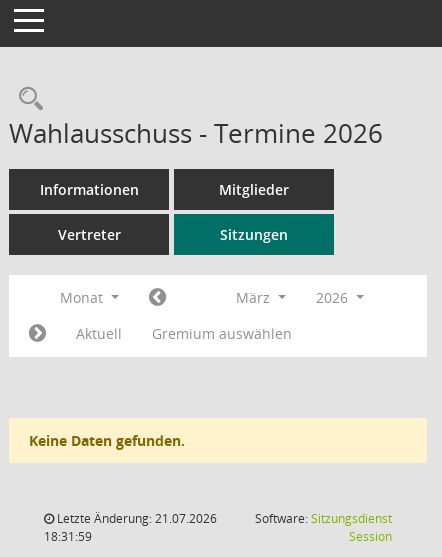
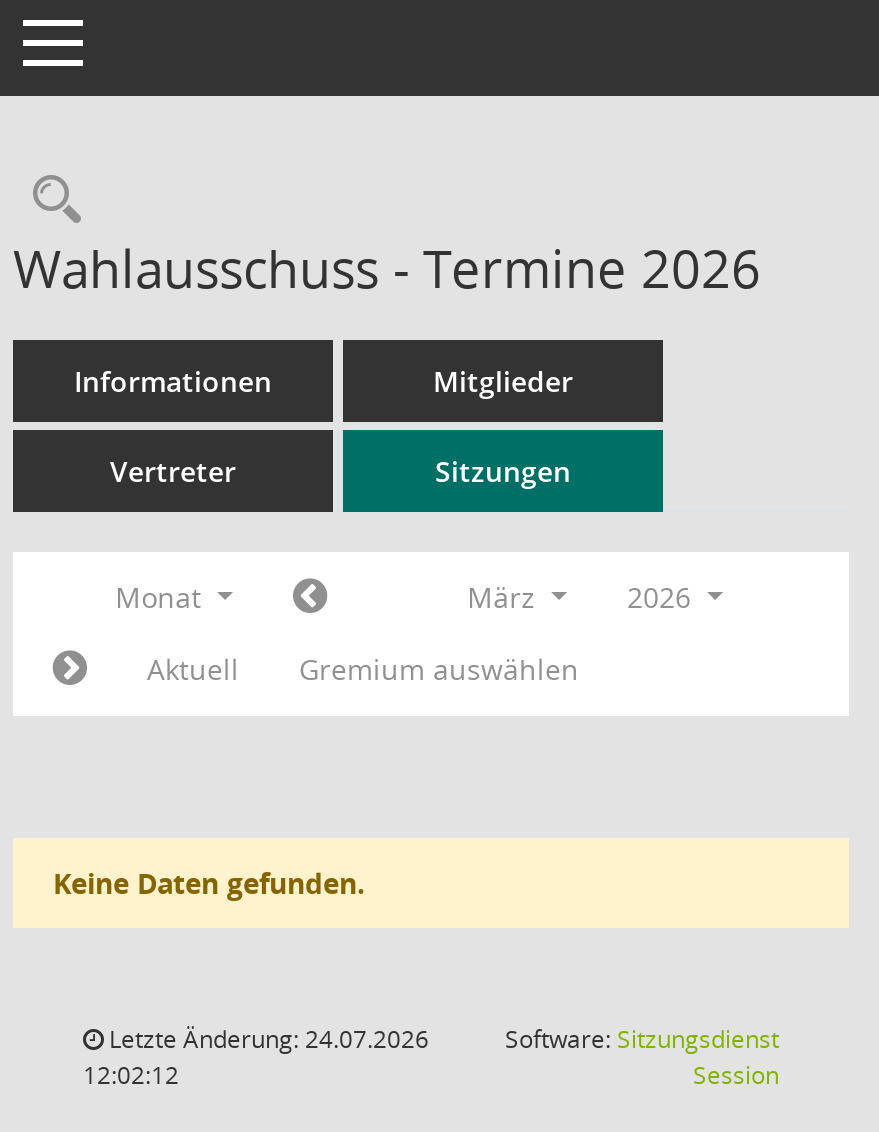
- Letzte Änderung: 21.07.2026
+ Letzte Änderung: 24.07.2026

- 18:31:59
+ 12:02:12
